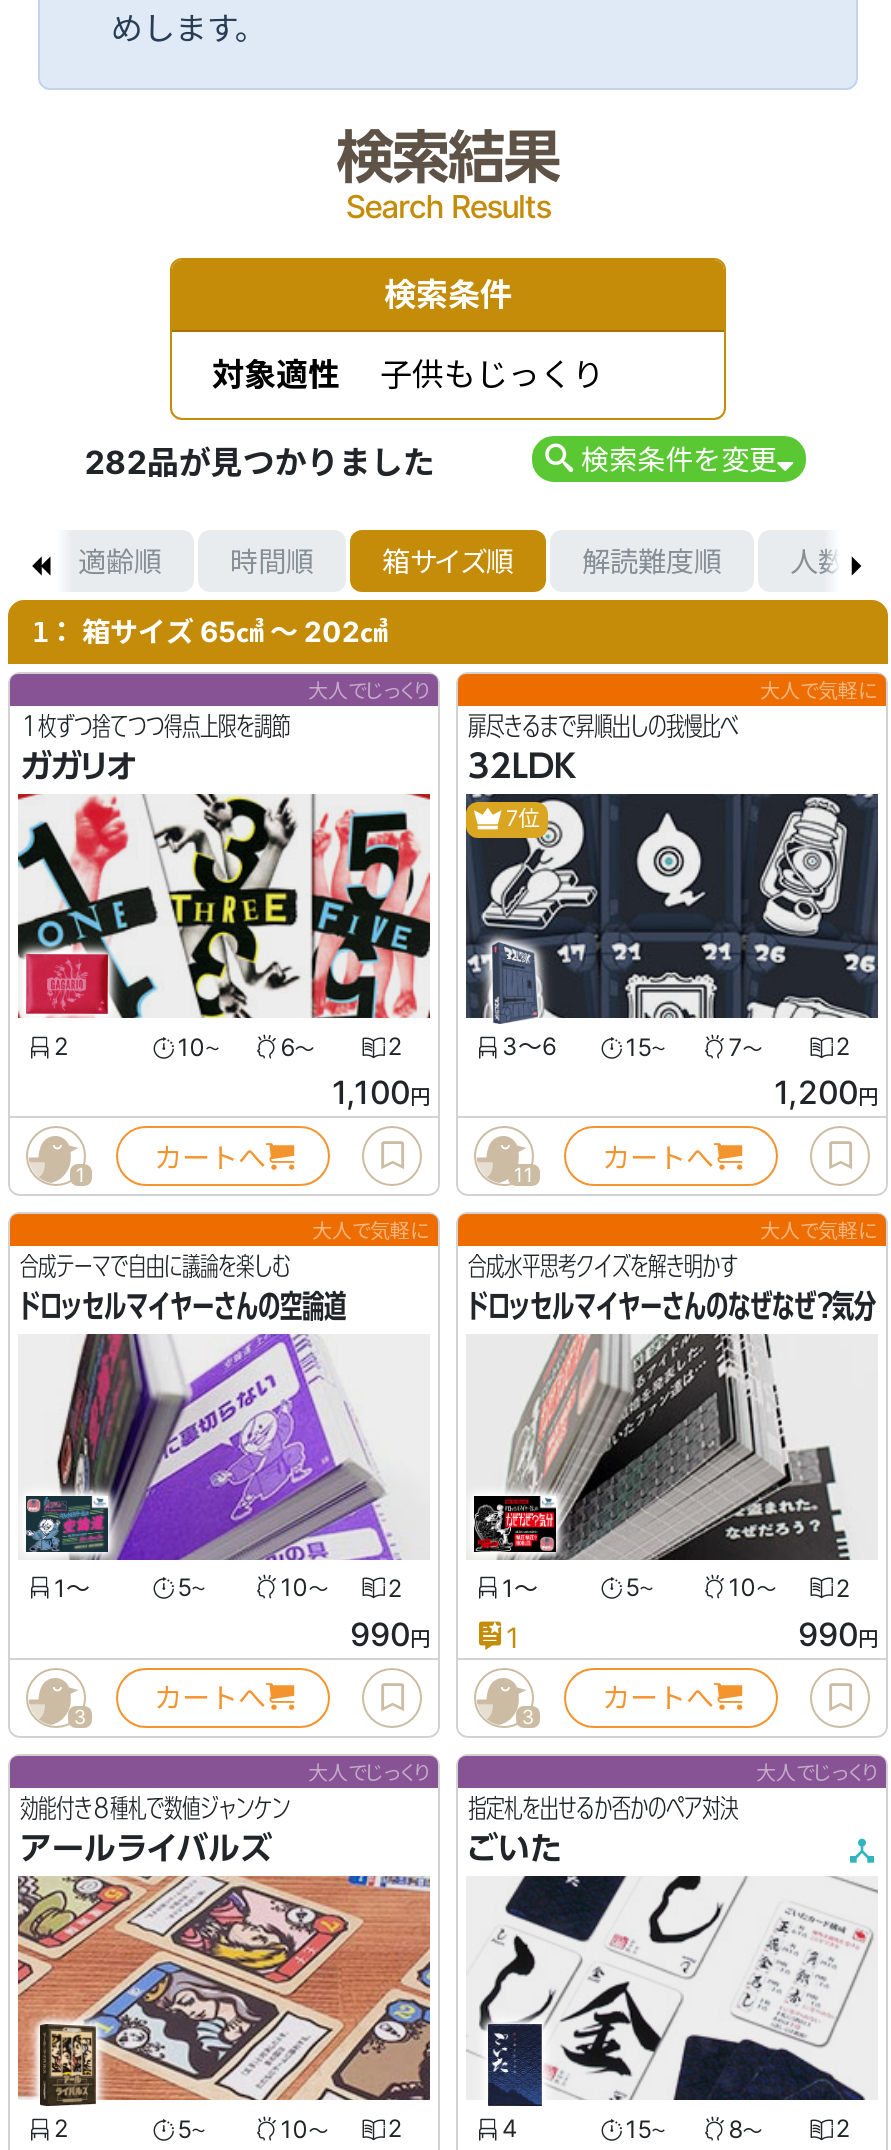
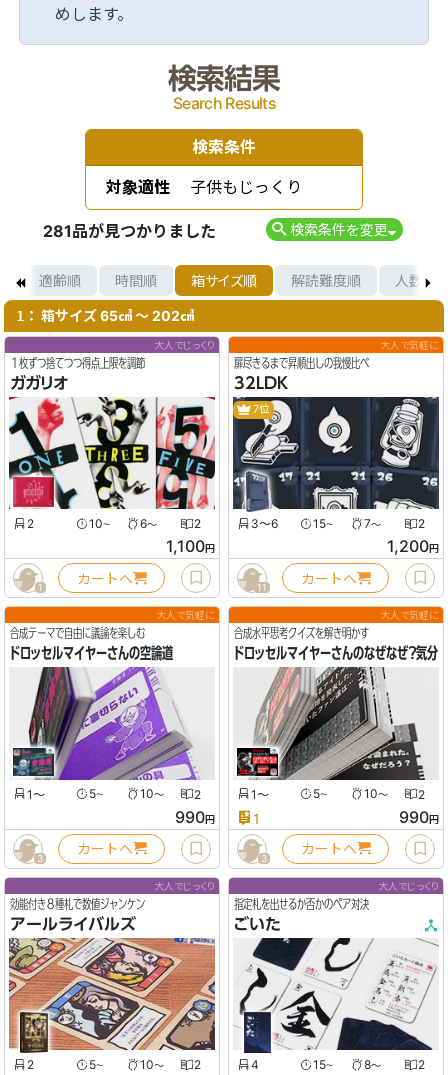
- 282品が見つかりました
+ 281品が見つかりました
